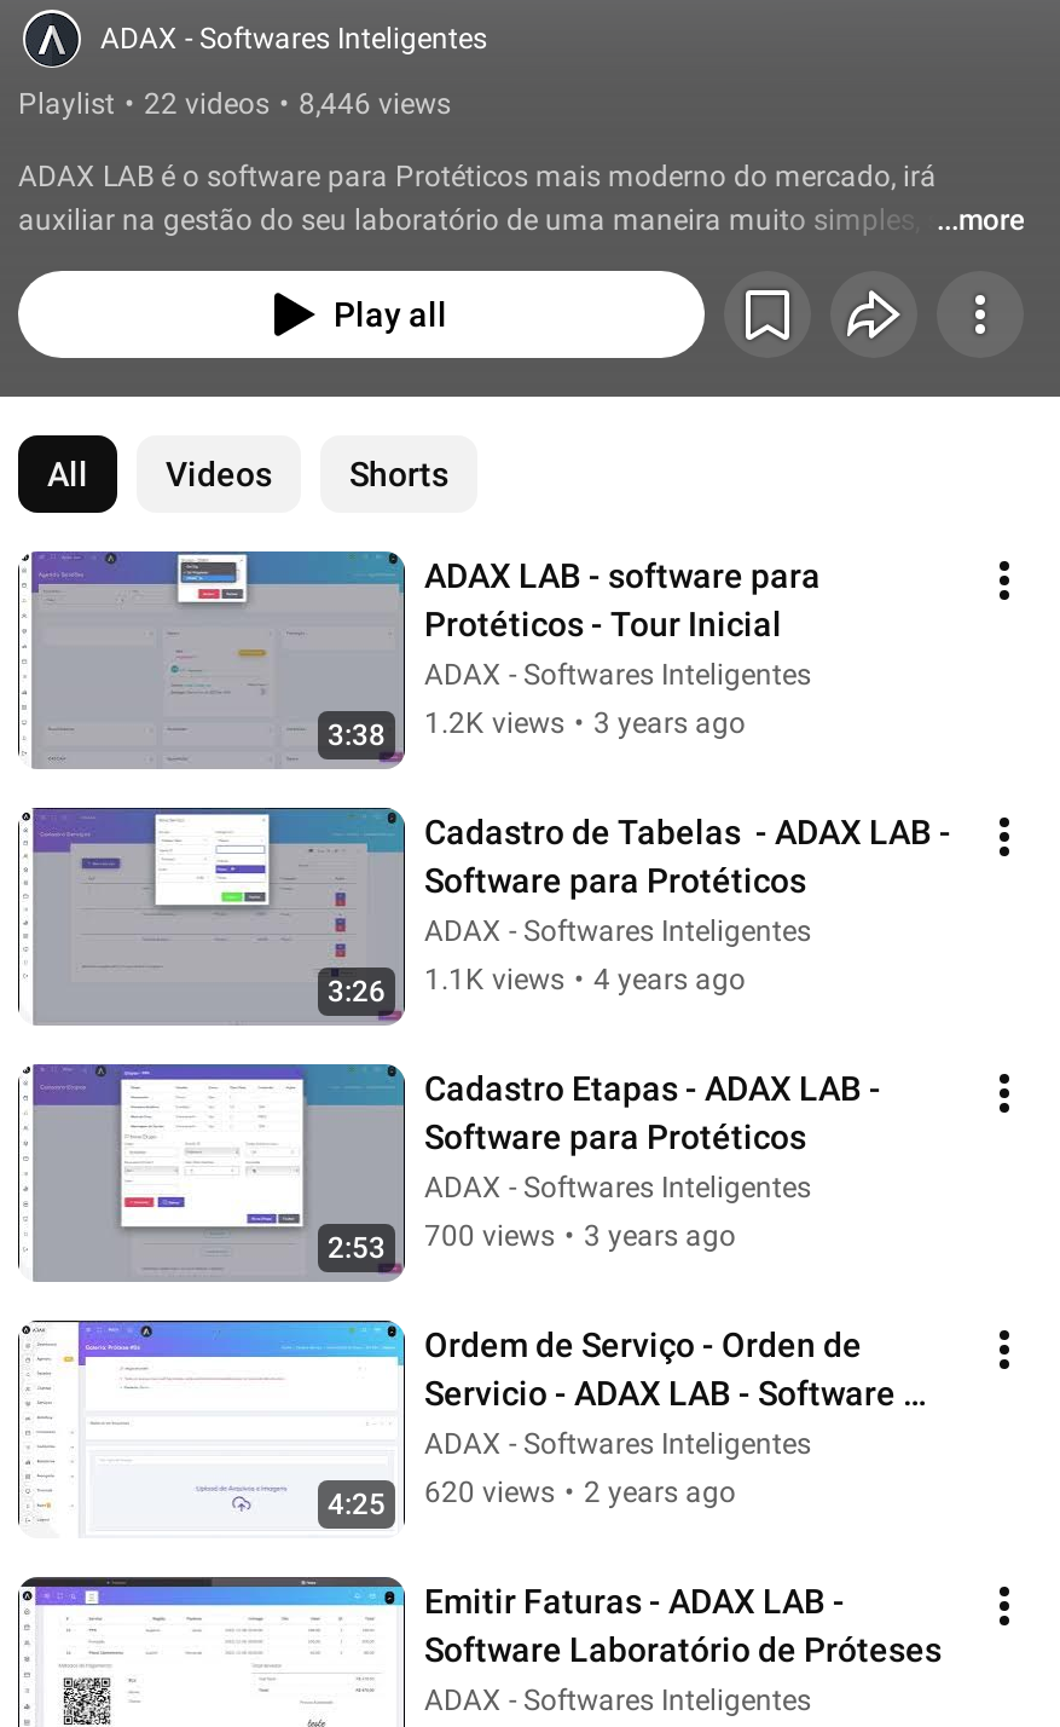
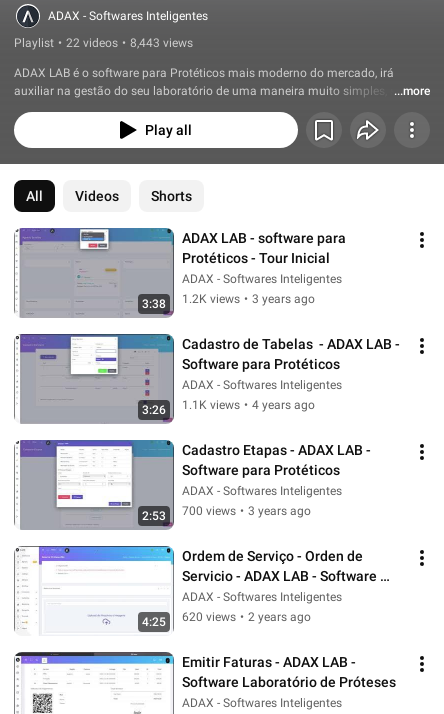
- Playlist • 22 videos • 8,446 views
+ Playlist • 22 videos • 8,443 views
